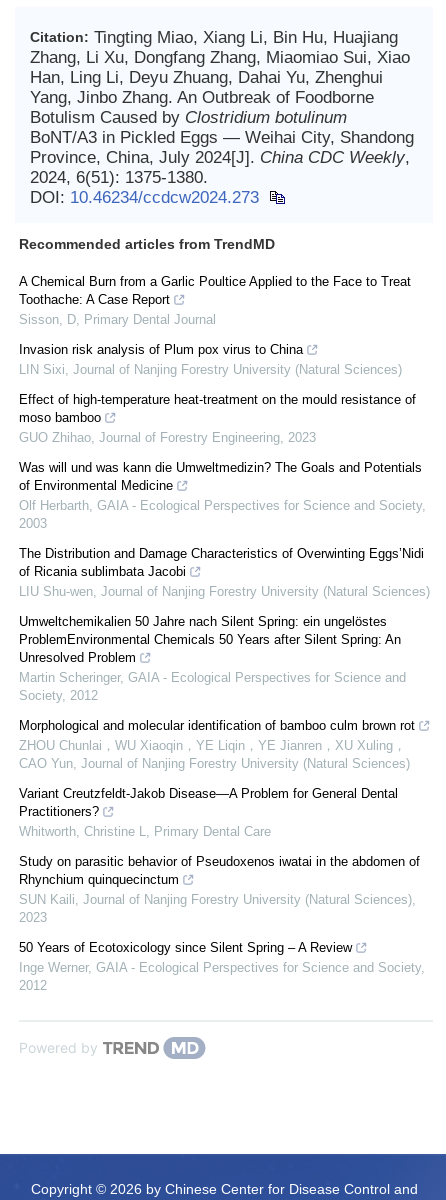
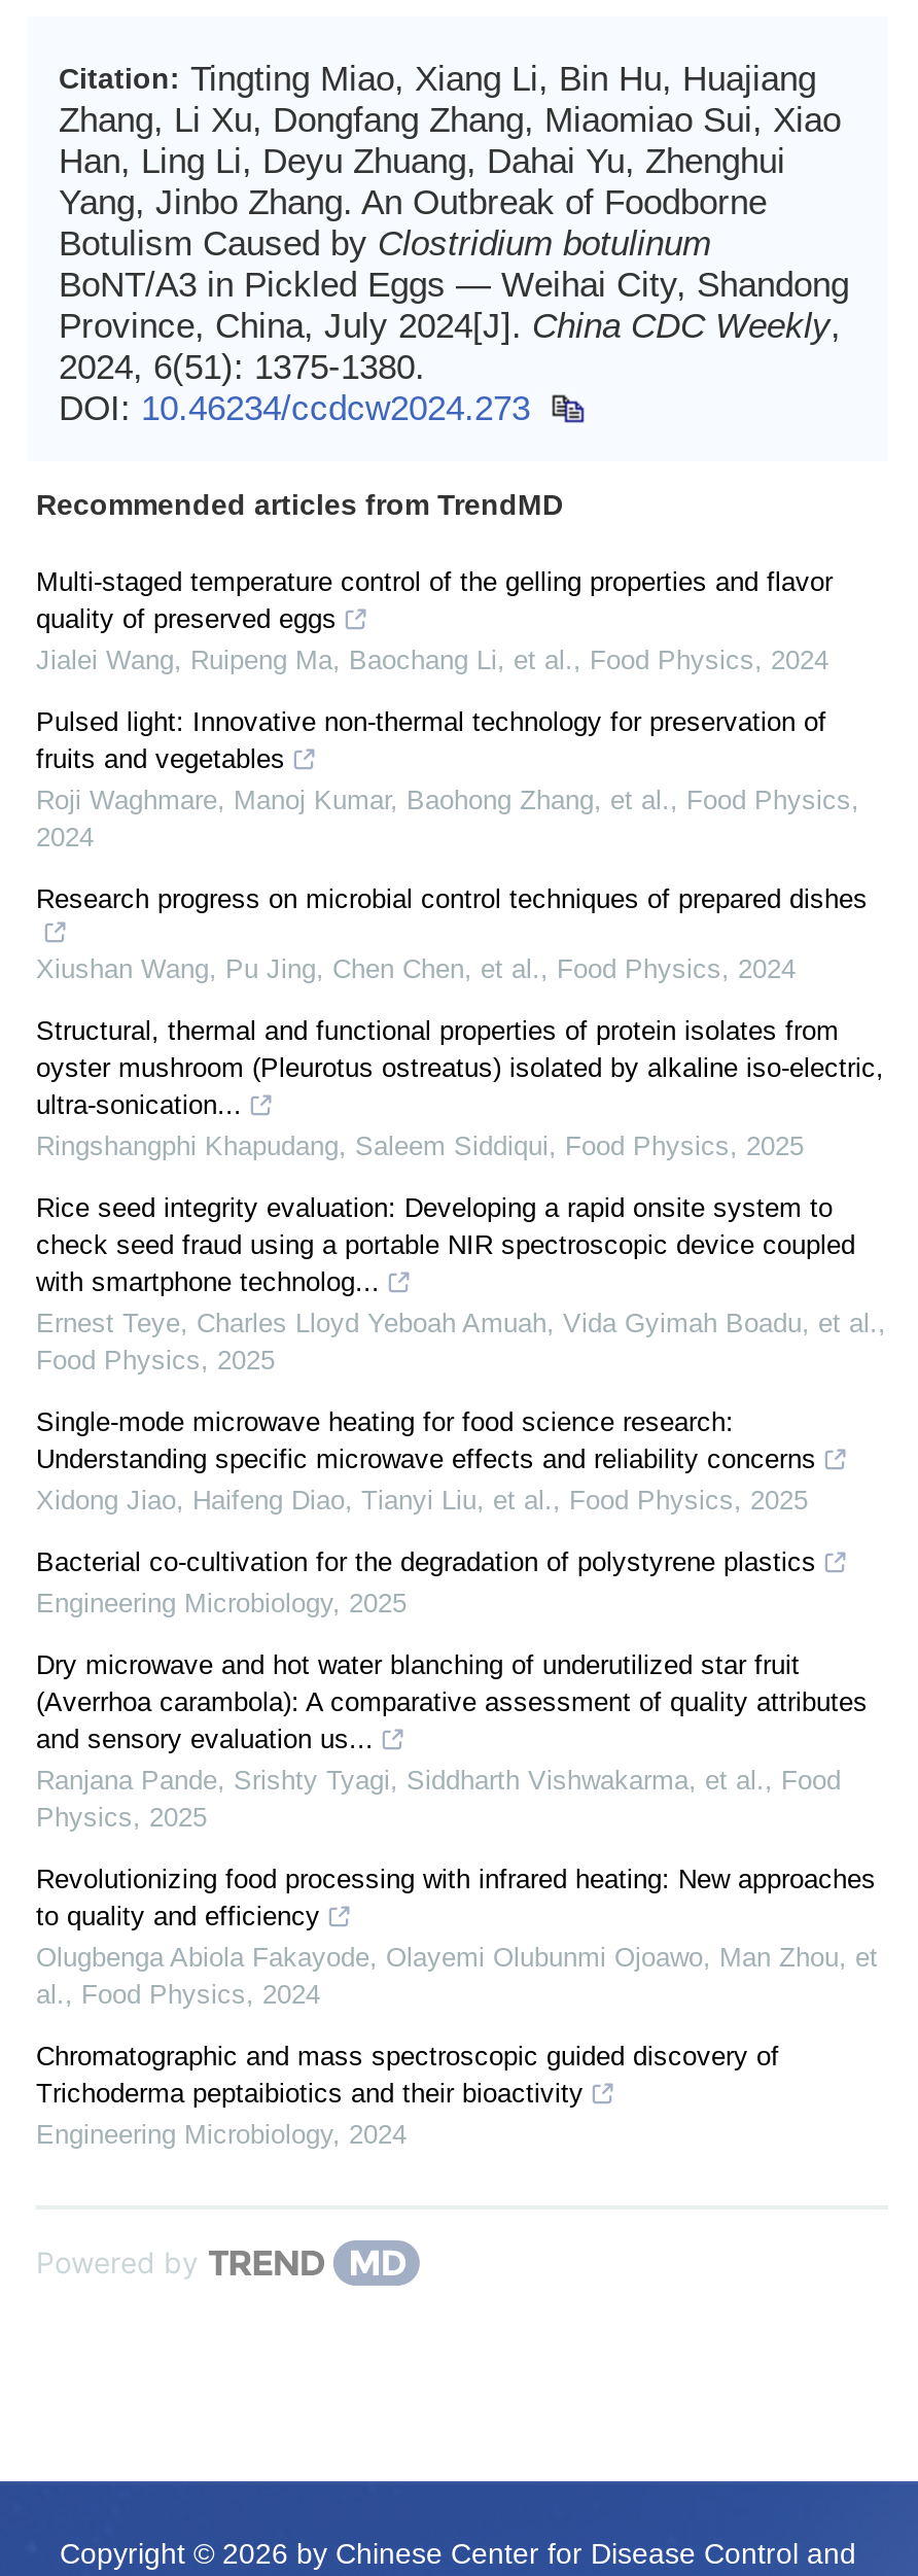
- A Chemical Burn from a Garlic Poultice Applied to the Face to Treat
- Toothache: A Case Report
- Sisson, D, Primary Dental Journal
- Invasion risk analysis of Plum pox virus to China
- LIN Sixi, Journal of Nanjing Forestry University (Natural Sciences)
- Effect of high-temperature heat-treatment on the mould resistance of
- moso bamboo
- GUO Zhihao, Journal of Forestry Engineering, 2023
- Was will und was kann die Umweltmedizin? The Goals and Potentials
- of Environmental Medicine
- Olf Herbarth, GAIA - Ecological Perspectives for Science and Society,
- 2003
- The Distribution and Damage Characteristics of Overwinting Eggs’Nidi
- of Ricania sublimbata Jacobi
- LIU Shu-wen, Journal of Nanjing Forestry University (Natural Sciences)
- Umweltchemikalien 50 Jahre nach Silent Spring: ein ungelöstes
- ProblemEnvironmental Chemicals 50 Years after Silent Spring: An
- Unresolved Problem
- Martin Scheringer, GAIA - Ecological Perspectives for Science and
- Society, 2012
- Morphological and molecular identification of bamboo culm brown rot
- ZHOU Chunlai，WU Xiaoqin，YE Liqin，YE Jianren，XU Xuling，
- CAO Yun, Journal of Nanjing Forestry University (Natural Sciences)
- Variant Creutzfeldt-Jakob Disease—A Problem for General Dental
- Practitioners?
- Whitworth, Christine L, Primary Dental Care
- Study on parasitic behavior of Pseudoxenos iwatai in the abdomen of
- Rhynchium quinquecinctum
- SUN Kaili, Journal of Nanjing Forestry University (Natural Sciences),
- 2023
- 50 Years of Ecotoxicology since Silent Spring – A Review
- Inge Werner, GAIA - Ecological Perspectives for Science and Society,
- 2012
+ Multi-staged temperature control of the gelling properties and flavor
+ quality of preserved eggs
+ Jialei Wang, Ruipeng Ma, Baochang Li, et al., Food Physics, 2024
+ Pulsed light: Innovative non-thermal technology for preservation of
+ fruits and vegetables
+ Roji Waghmare, Manoj Kumar, Baohong Zhang, et al., Food Physics,
+ 2024
+ Research progress on microbial control techniques of prepared dishes
+ Xiushan Wang, Pu Jing, Chen Chen, et al., Food Physics, 2024
+ Structural, thermal and functional properties of protein isolates from
+ oyster mushroom (Pleurotus ostreatus) isolated by alkaline iso-electric,
+ ultra-sonication...
+ Ringshangphi Khapudang, Saleem Siddiqui, Food Physics, 2025
+ Rice seed integrity evaluation: Developing a rapid onsite system to
+ check seed fraud using a portable NIR spectroscopic device coupled
+ with smartphone technolog...
+ Ernest Teye, Charles Lloyd Yeboah Amuah, Vida Gyimah Boadu, et al.,
+ Food Physics, 2025
+ Single-mode microwave heating for food science research:
+ Understanding specific microwave effects and reliability concerns
+ Xidong Jiao, Haifeng Diao, Tianyi Liu, et al., Food Physics, 2025
+ Bacterial co-cultivation for the degradation of polystyrene plastics
+ Engineering Microbiology, 2025
+ Dry microwave and hot water blanching of underutilized star fruit
+ (Averrhoa carambola): A comparative assessment of quality attributes
+ and sensory evaluation us...
+ Ranjana Pande, Srishty Tyagi, Siddharth Vishwakarma, et al., Food
+ Physics, 2025
+ Revolutionizing food processing with infrared heating: New approaches
+ to quality and efficiency
+ Olugbenga Abiola Fakayode, Olayemi Olubunmi Ojoawo, Man Zhou, et
+ al., Food Physics, 2024
+ Chromatographic and mass spectroscopic guided discovery of
+ Trichoderma peptaibiotics and their bioactivity
+ Engineering Microbiology, 2024
